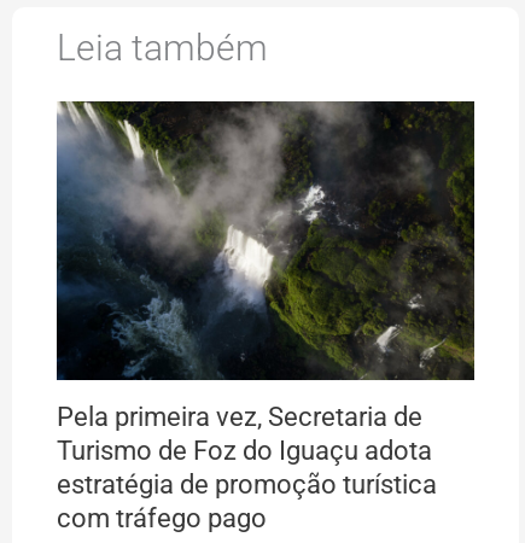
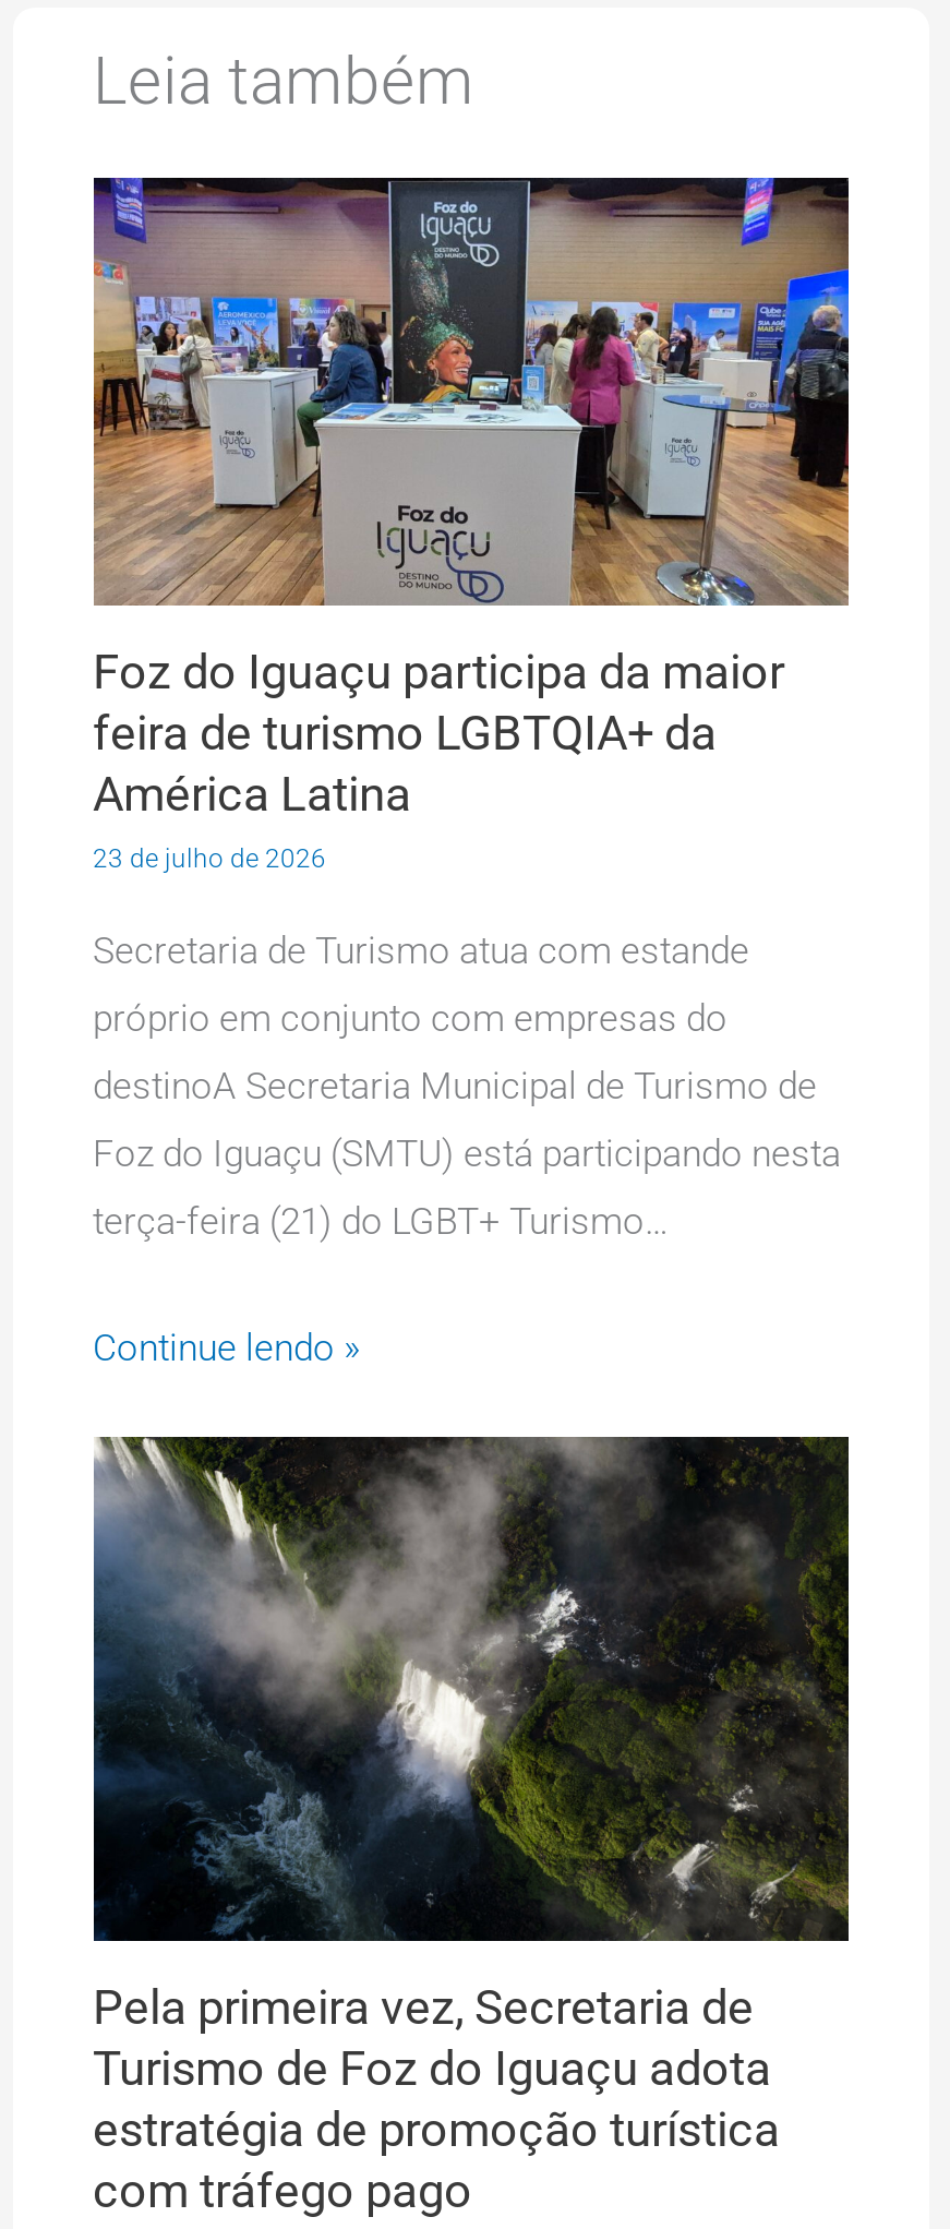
+ [image]
+ Foz do Iguaçu participa da maior
+ feira de turismo LGBTQIA+ da
+ América Latina
+ 23 de julho de 2026
+ Secretaria de Turismo atua com estande
+ próprio em conjunto com empresas do
+ destinoA Secretaria Municipal de Turismo de
+ Foz do Iguaçu (SMTU) está participando nesta
+ terça-feira (21) do LGBT+ Turismo…
+ Continue lendo »
